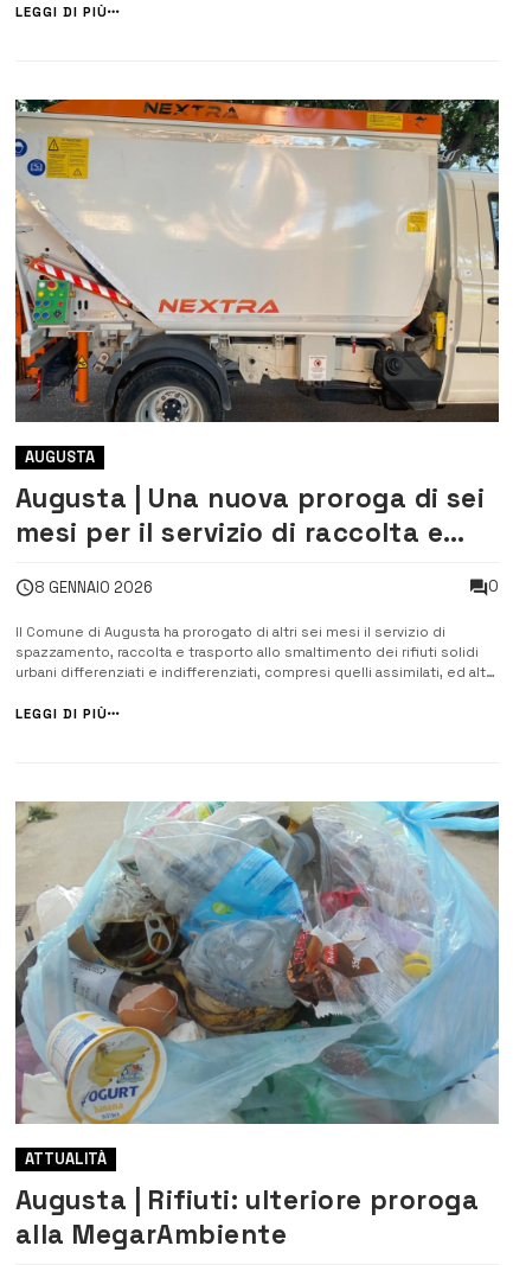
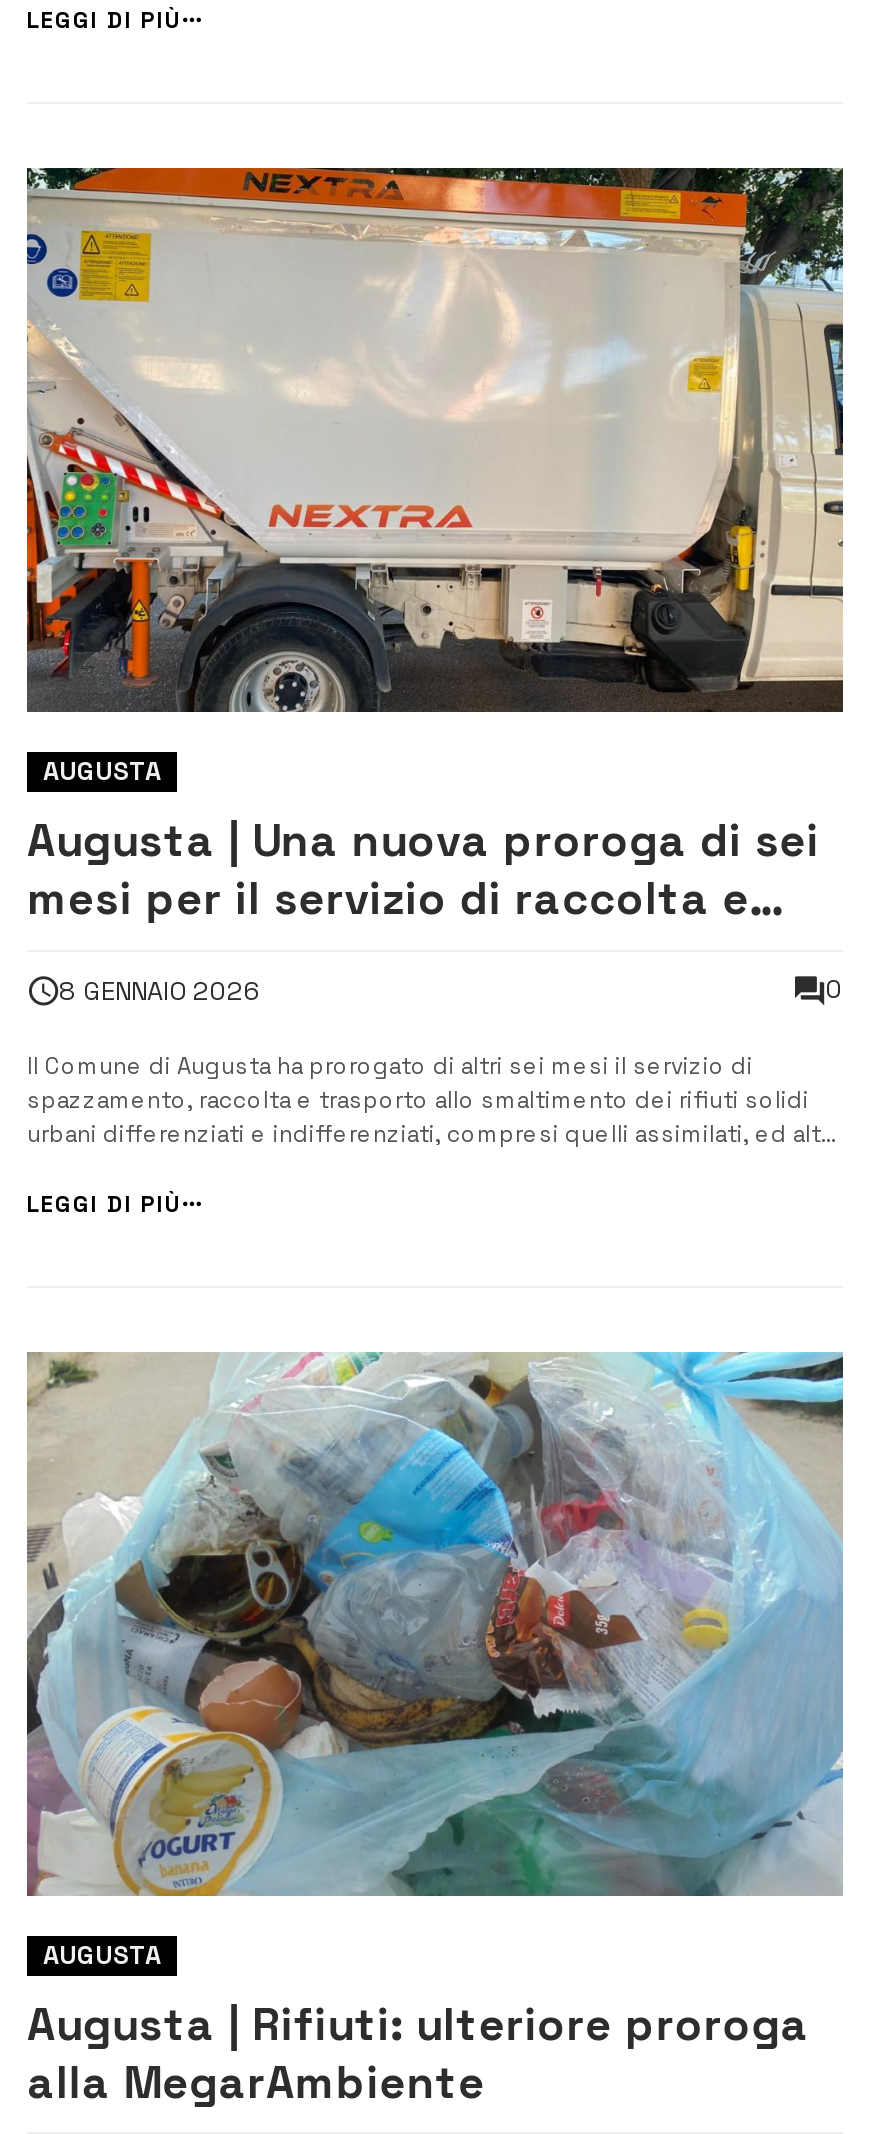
- ATTUALITÀ
+ AUGUSTA
